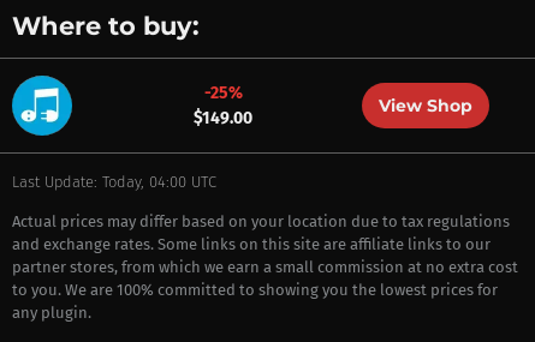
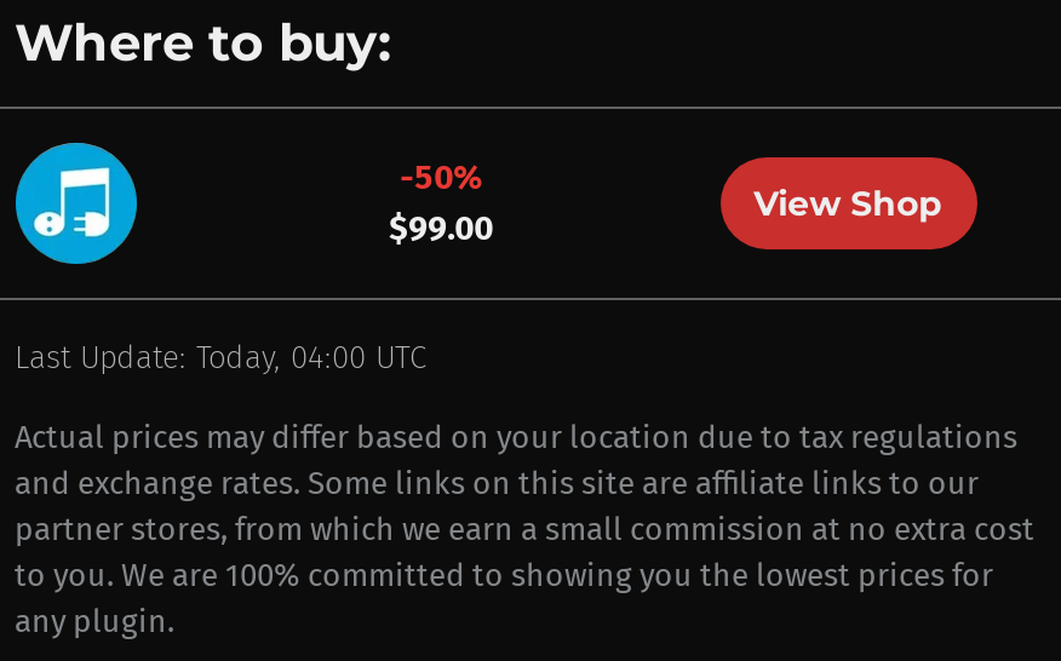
- -25%
+ -50%

- $149.00
+ $99.00
